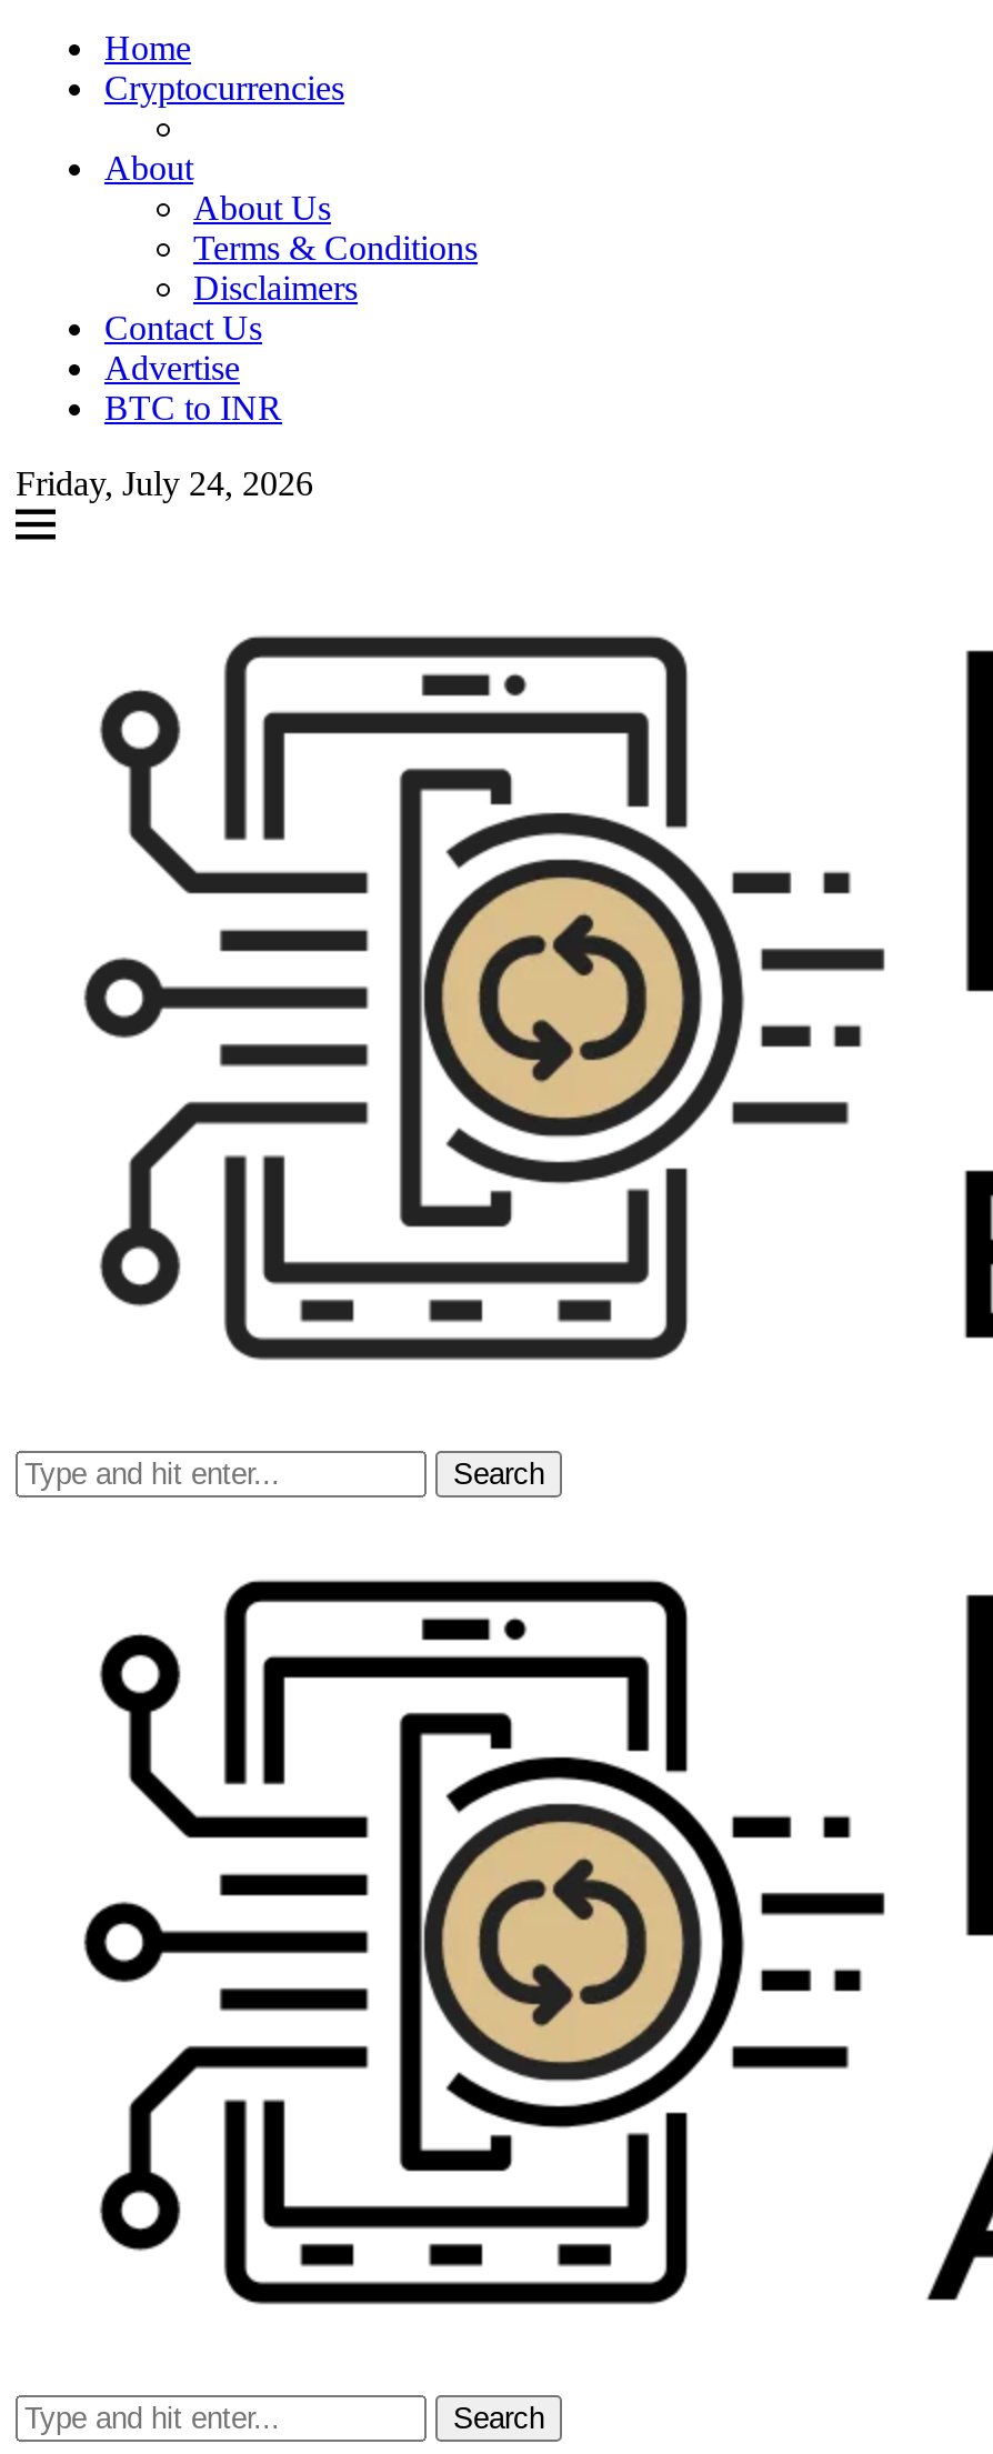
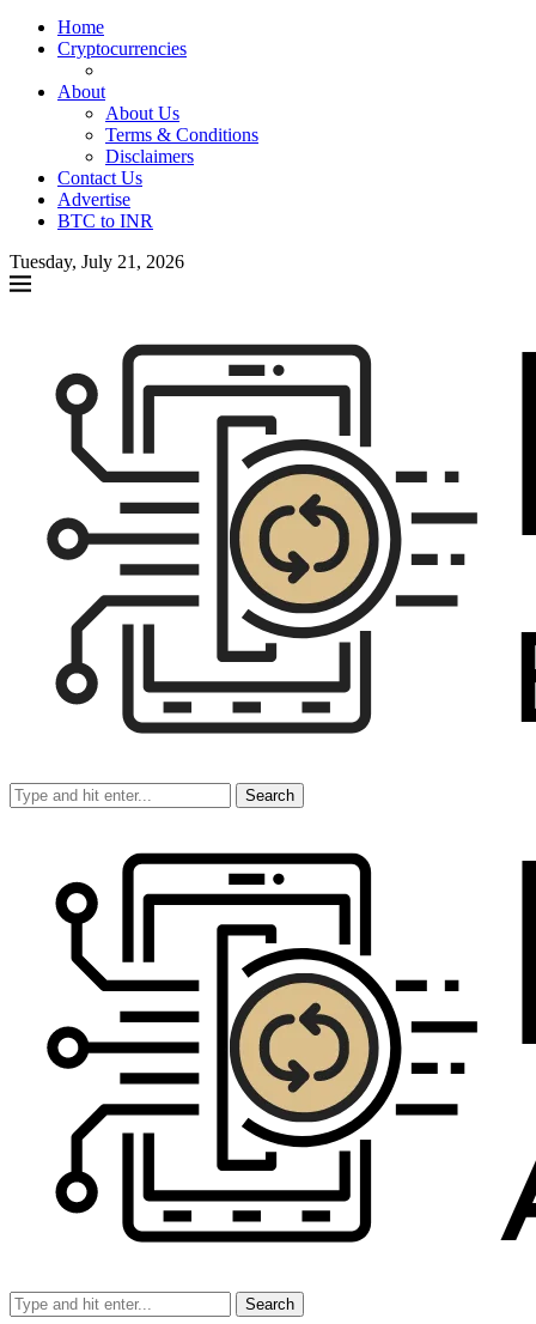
- Friday, July 24, 2026
+ Tuesday, July 21, 2026
